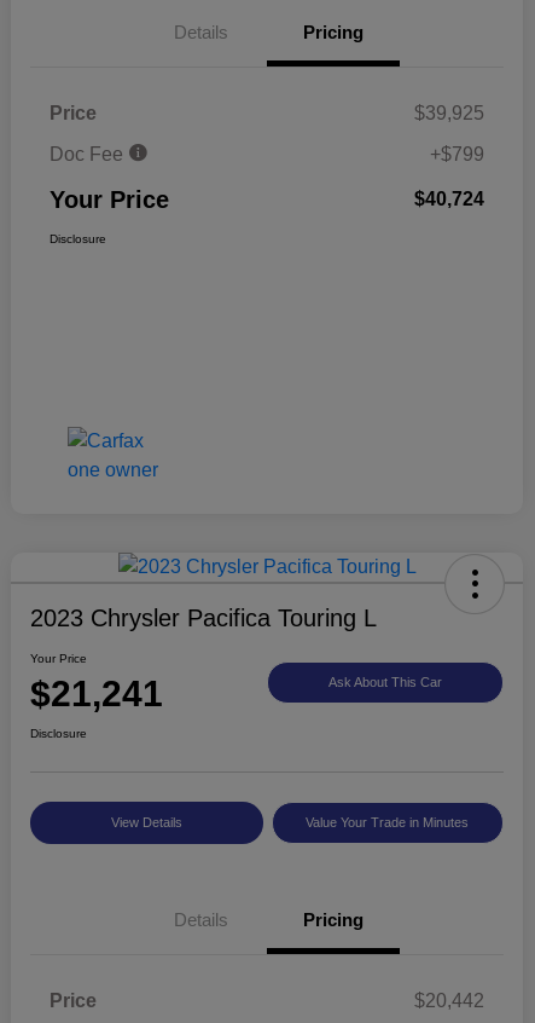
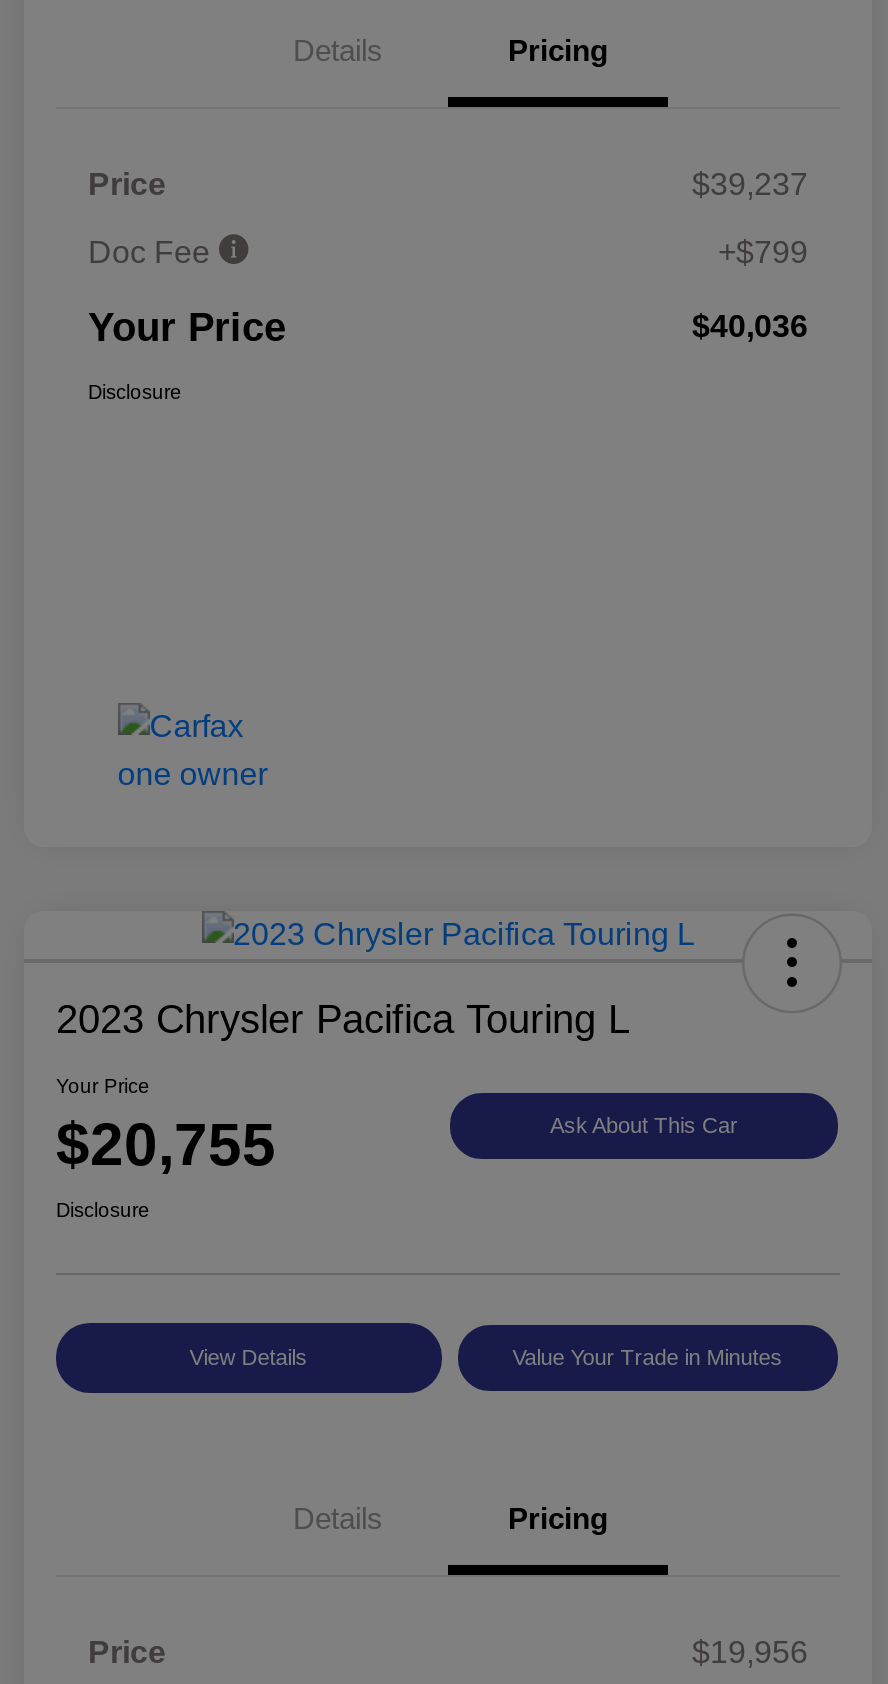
- $39,925
+ $39,237

- $40,724
+ $40,036

- $21,241
+ $20,755

- $20,442
+ $19,956
